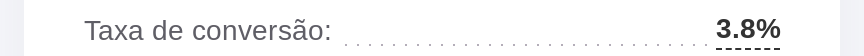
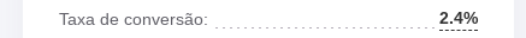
- 3.8%
+ 2.4%
